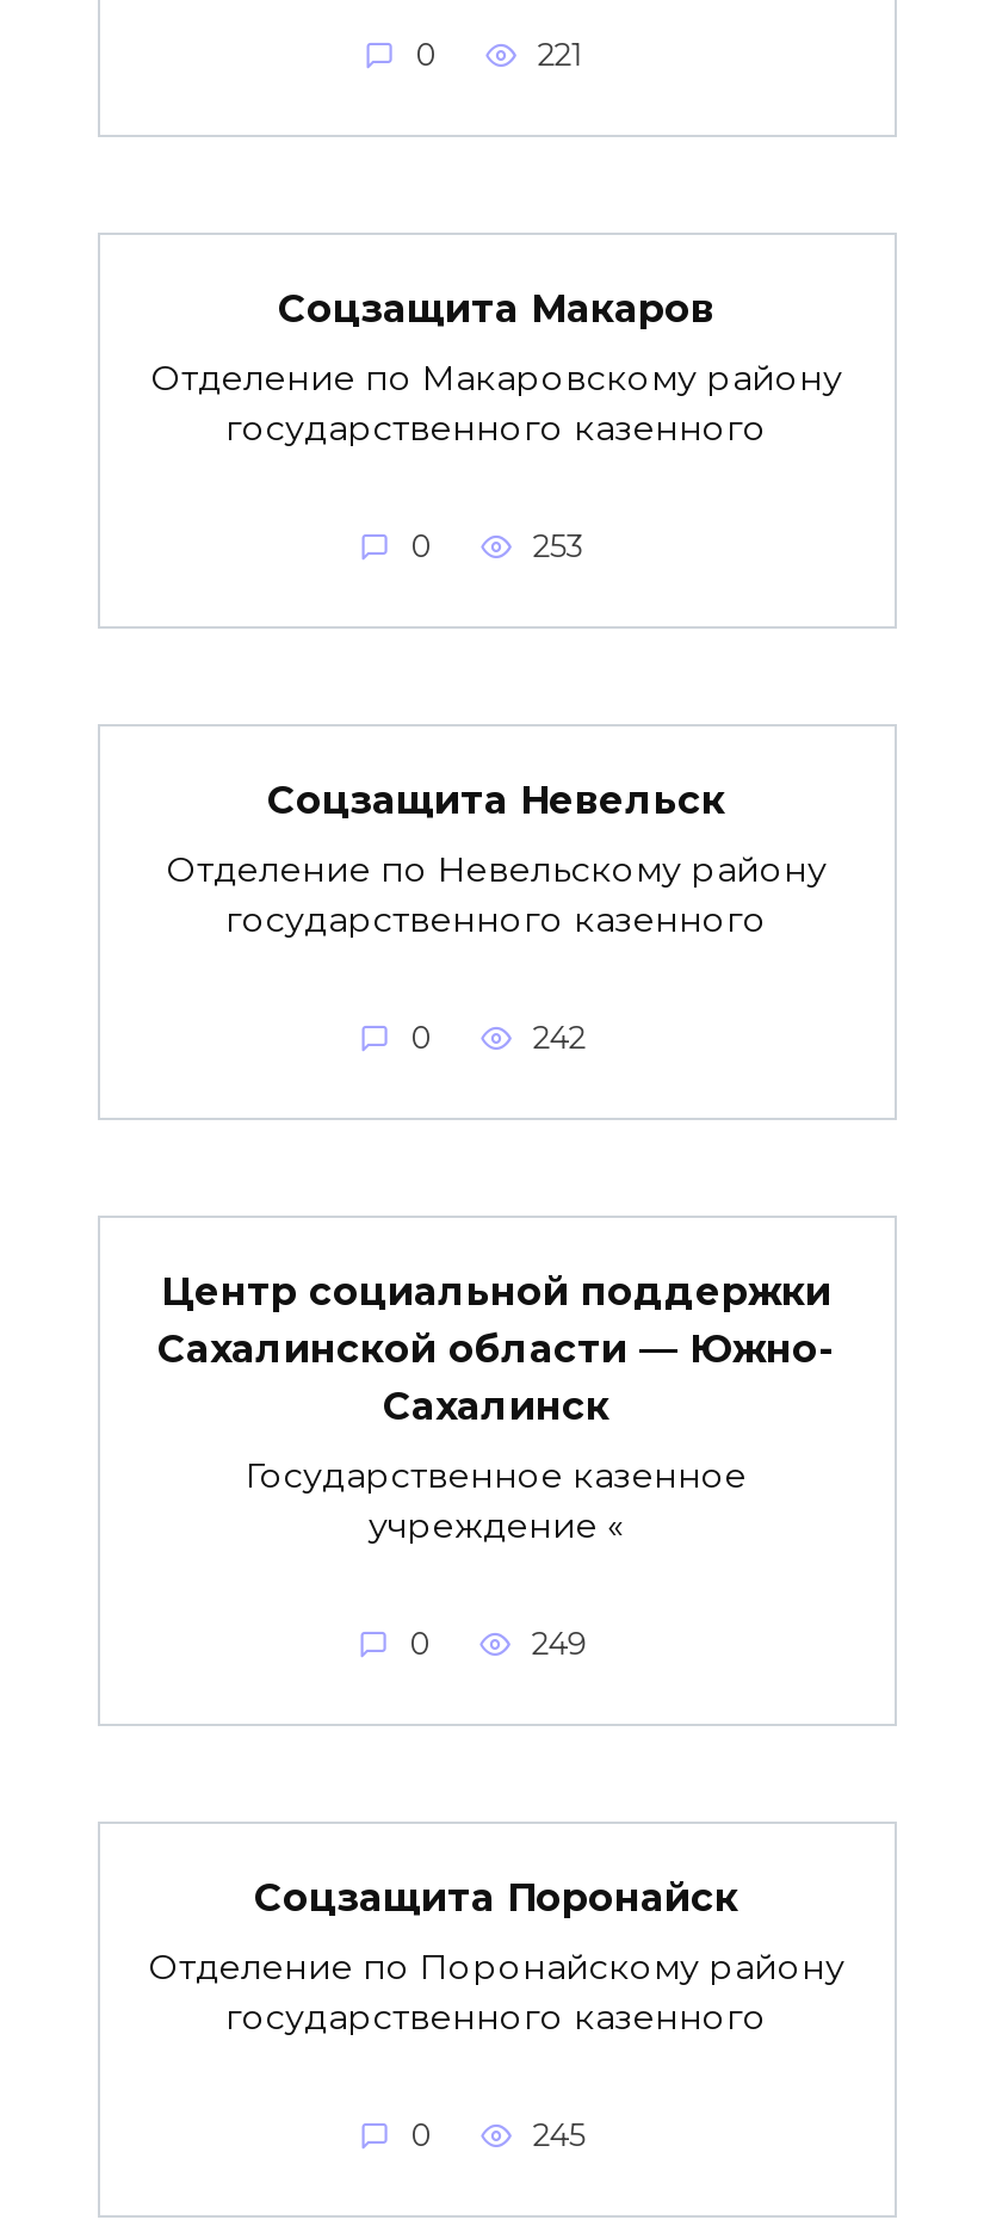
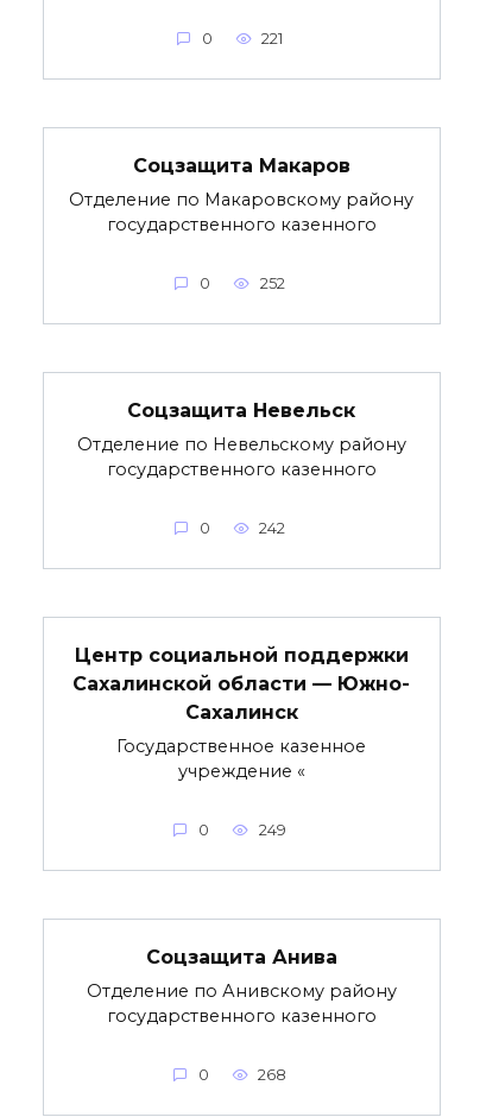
- 253
+ 252

- Соцзащита Поронайск
+ Соцзащита Анива

- Отделение по Поронайскому району
+ Отделение по Анивскому району

- 245
+ 268
